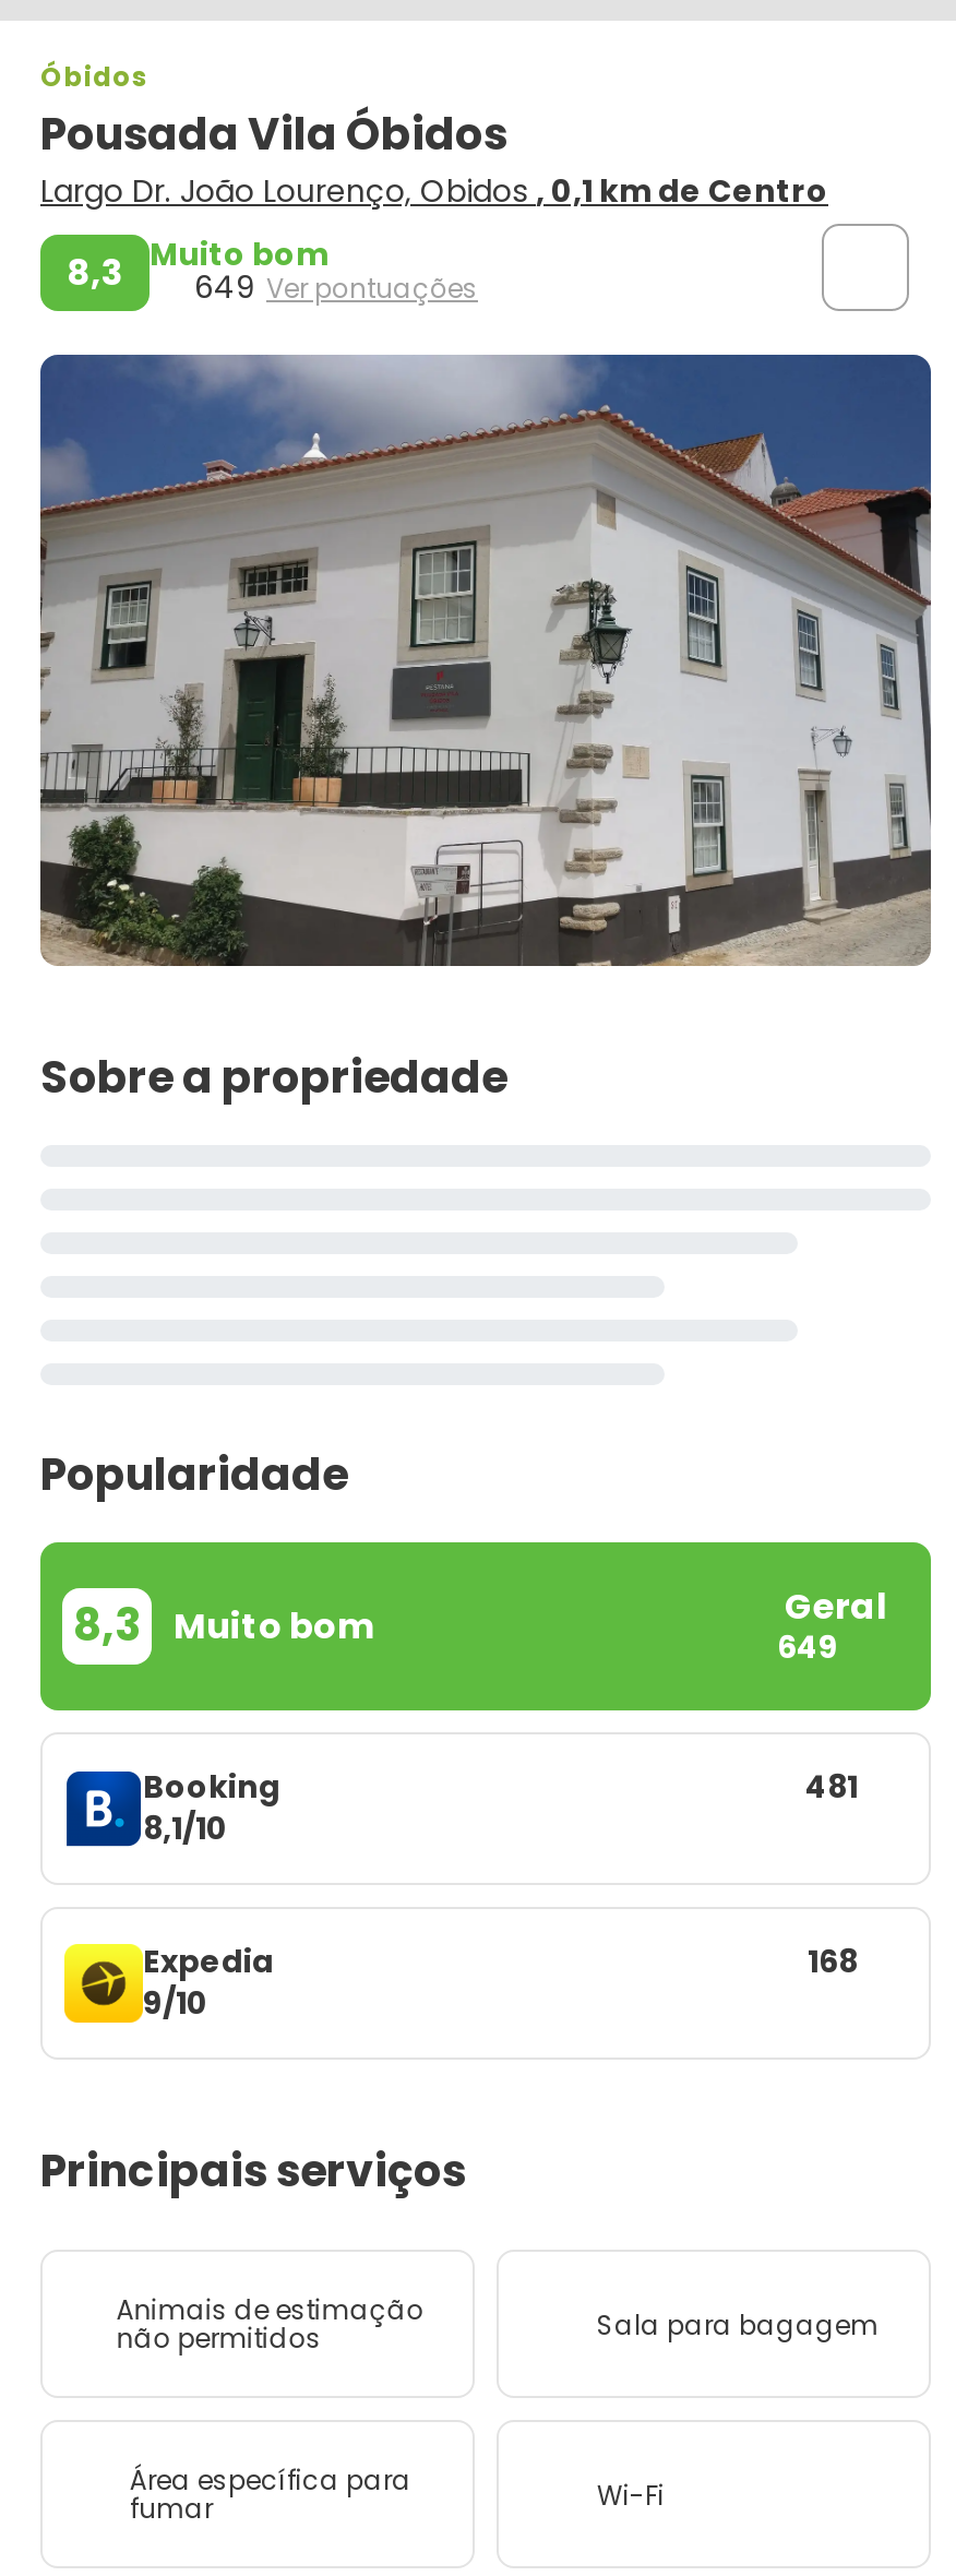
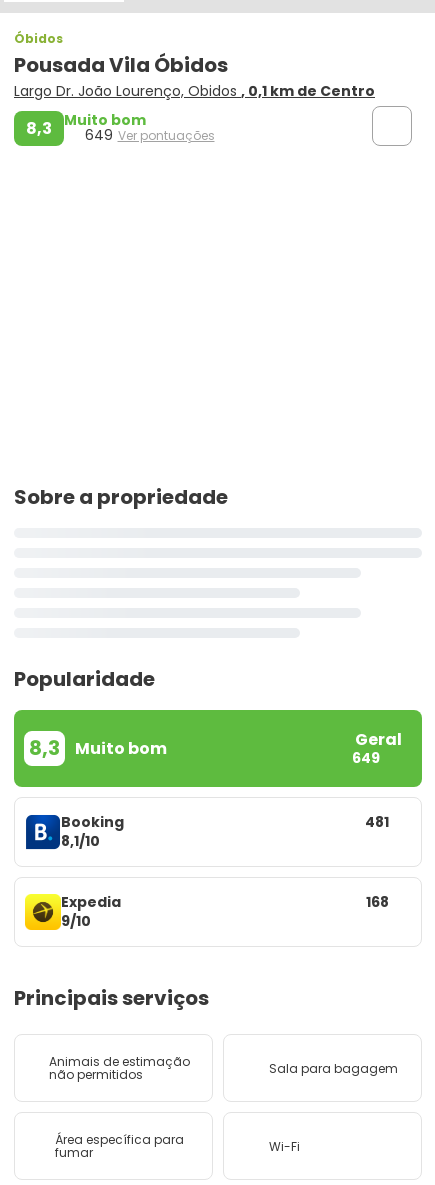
- [image]
